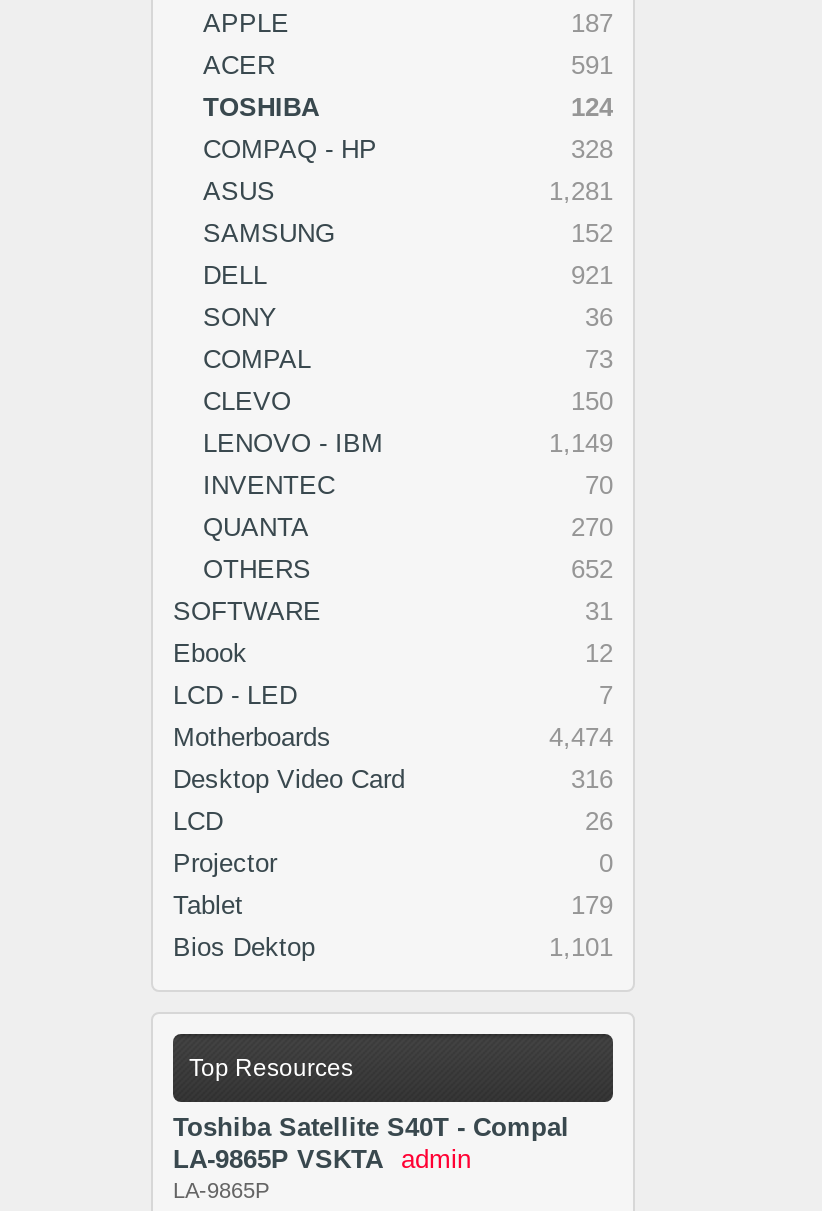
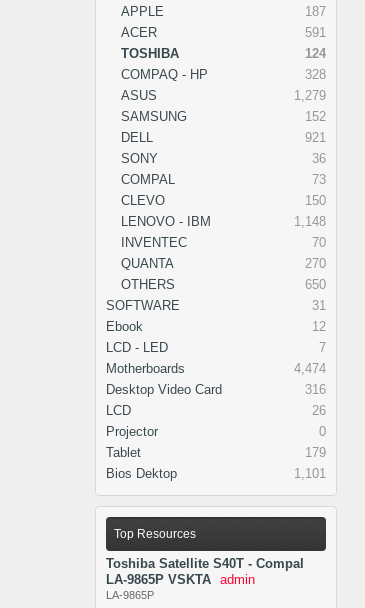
- 1,281
+ 1,279

- 1,149
+ 1,148

- 652
+ 650
